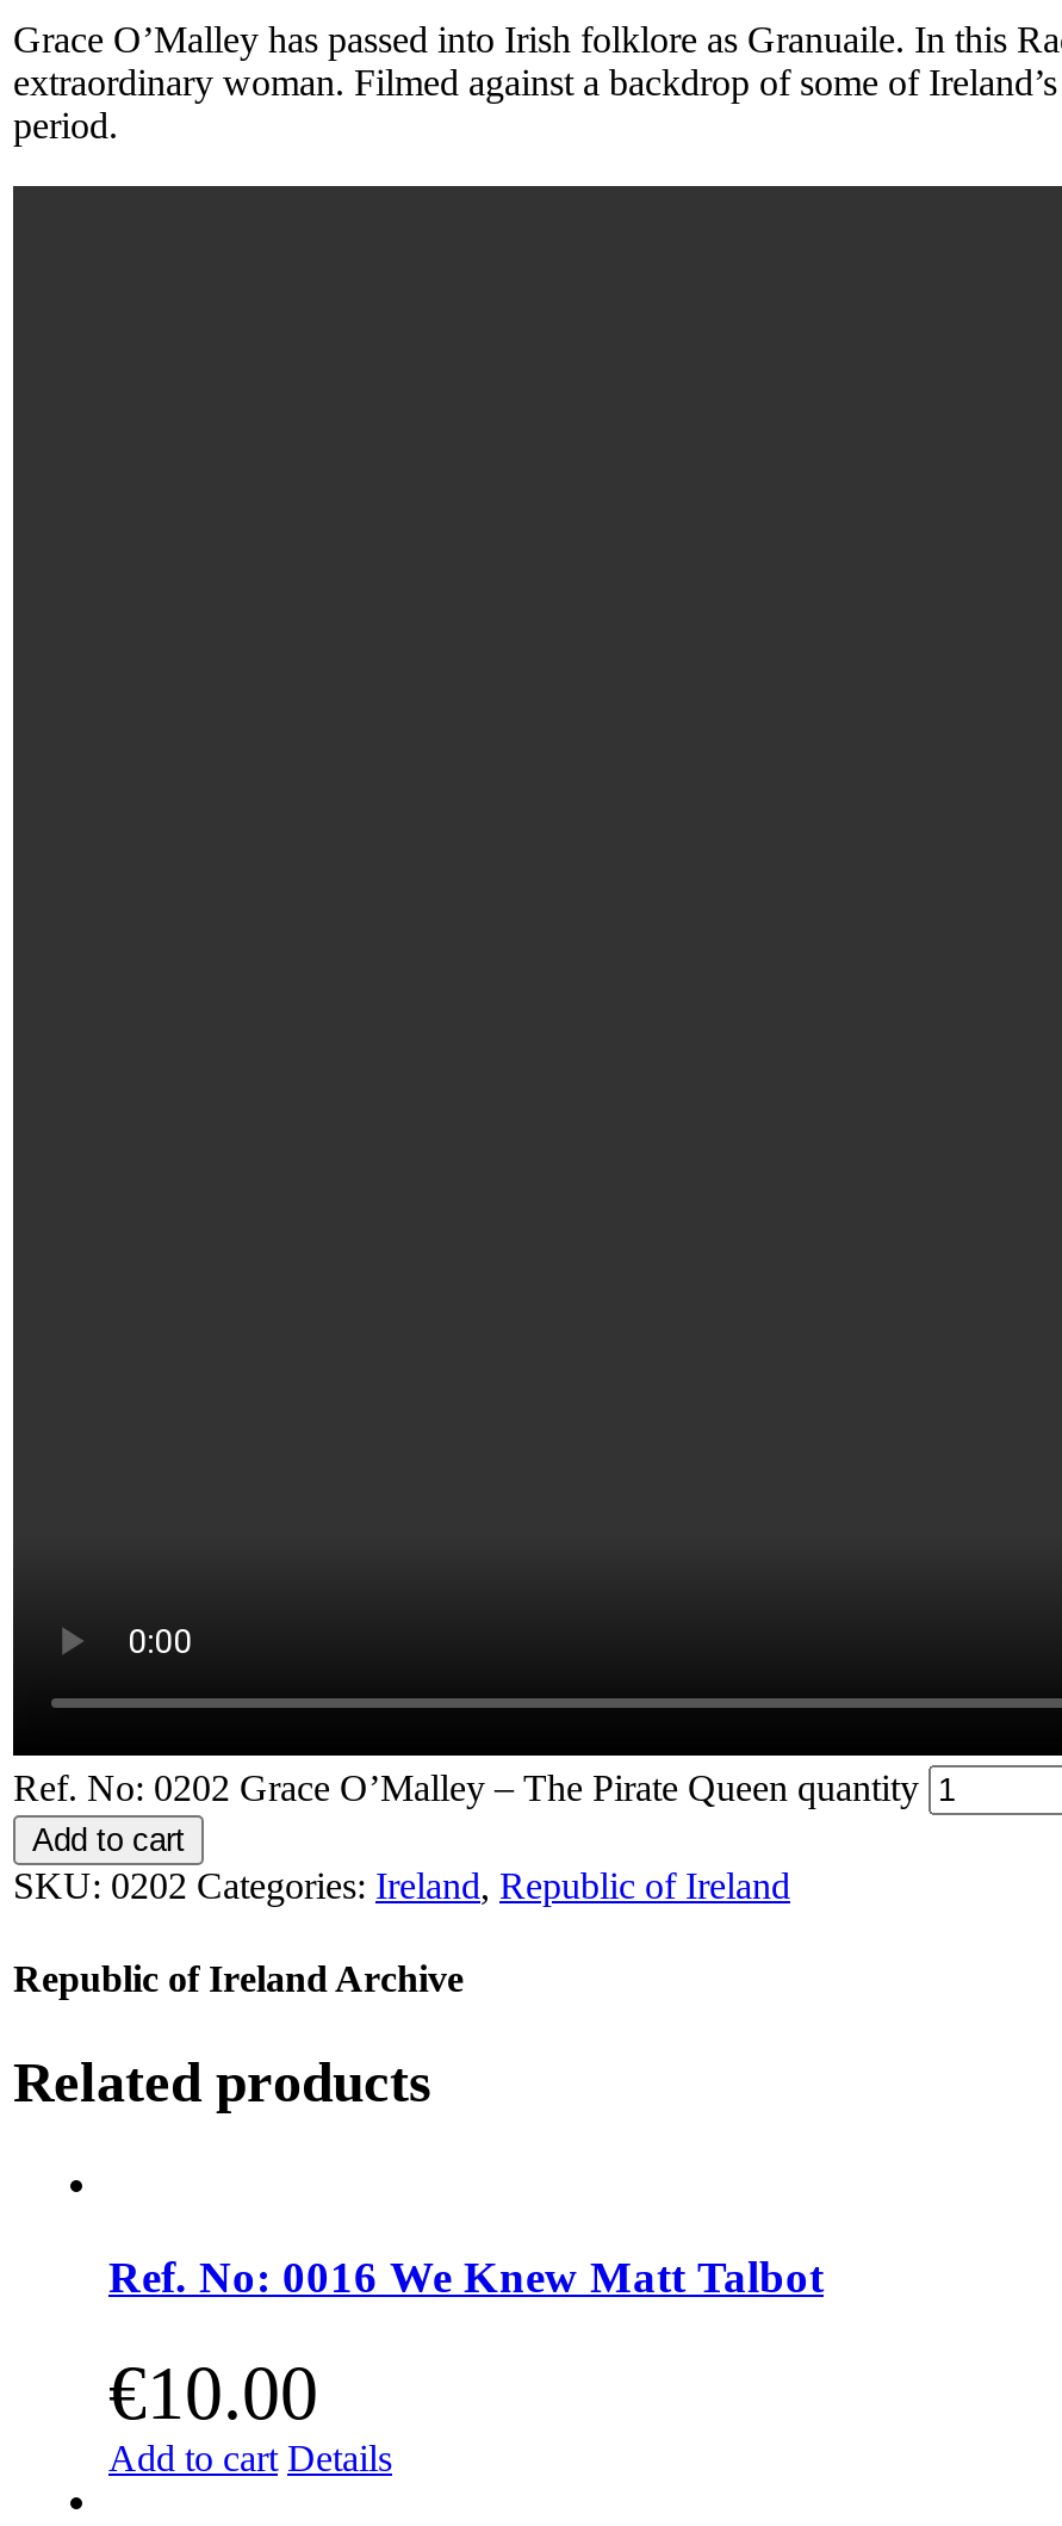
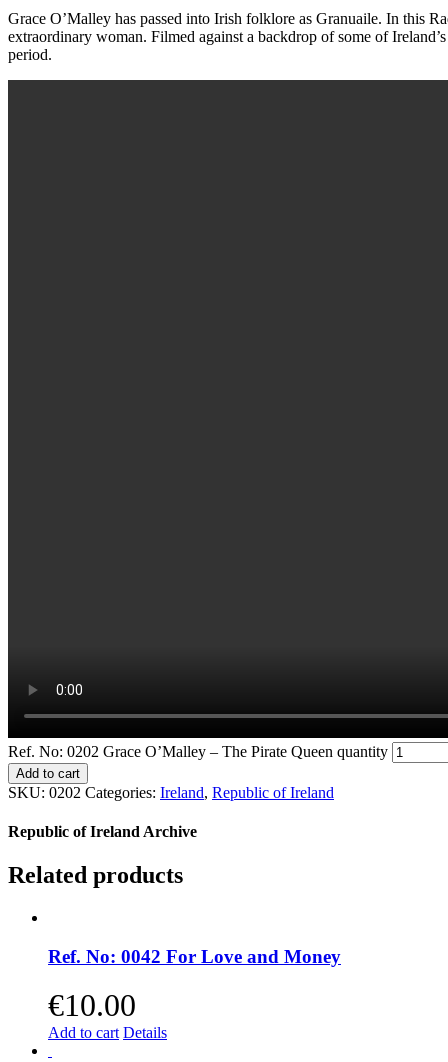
- Ref. No: 0016 We Knew Matt Talbot
+ Ref. No: 0042 For Love and Money
